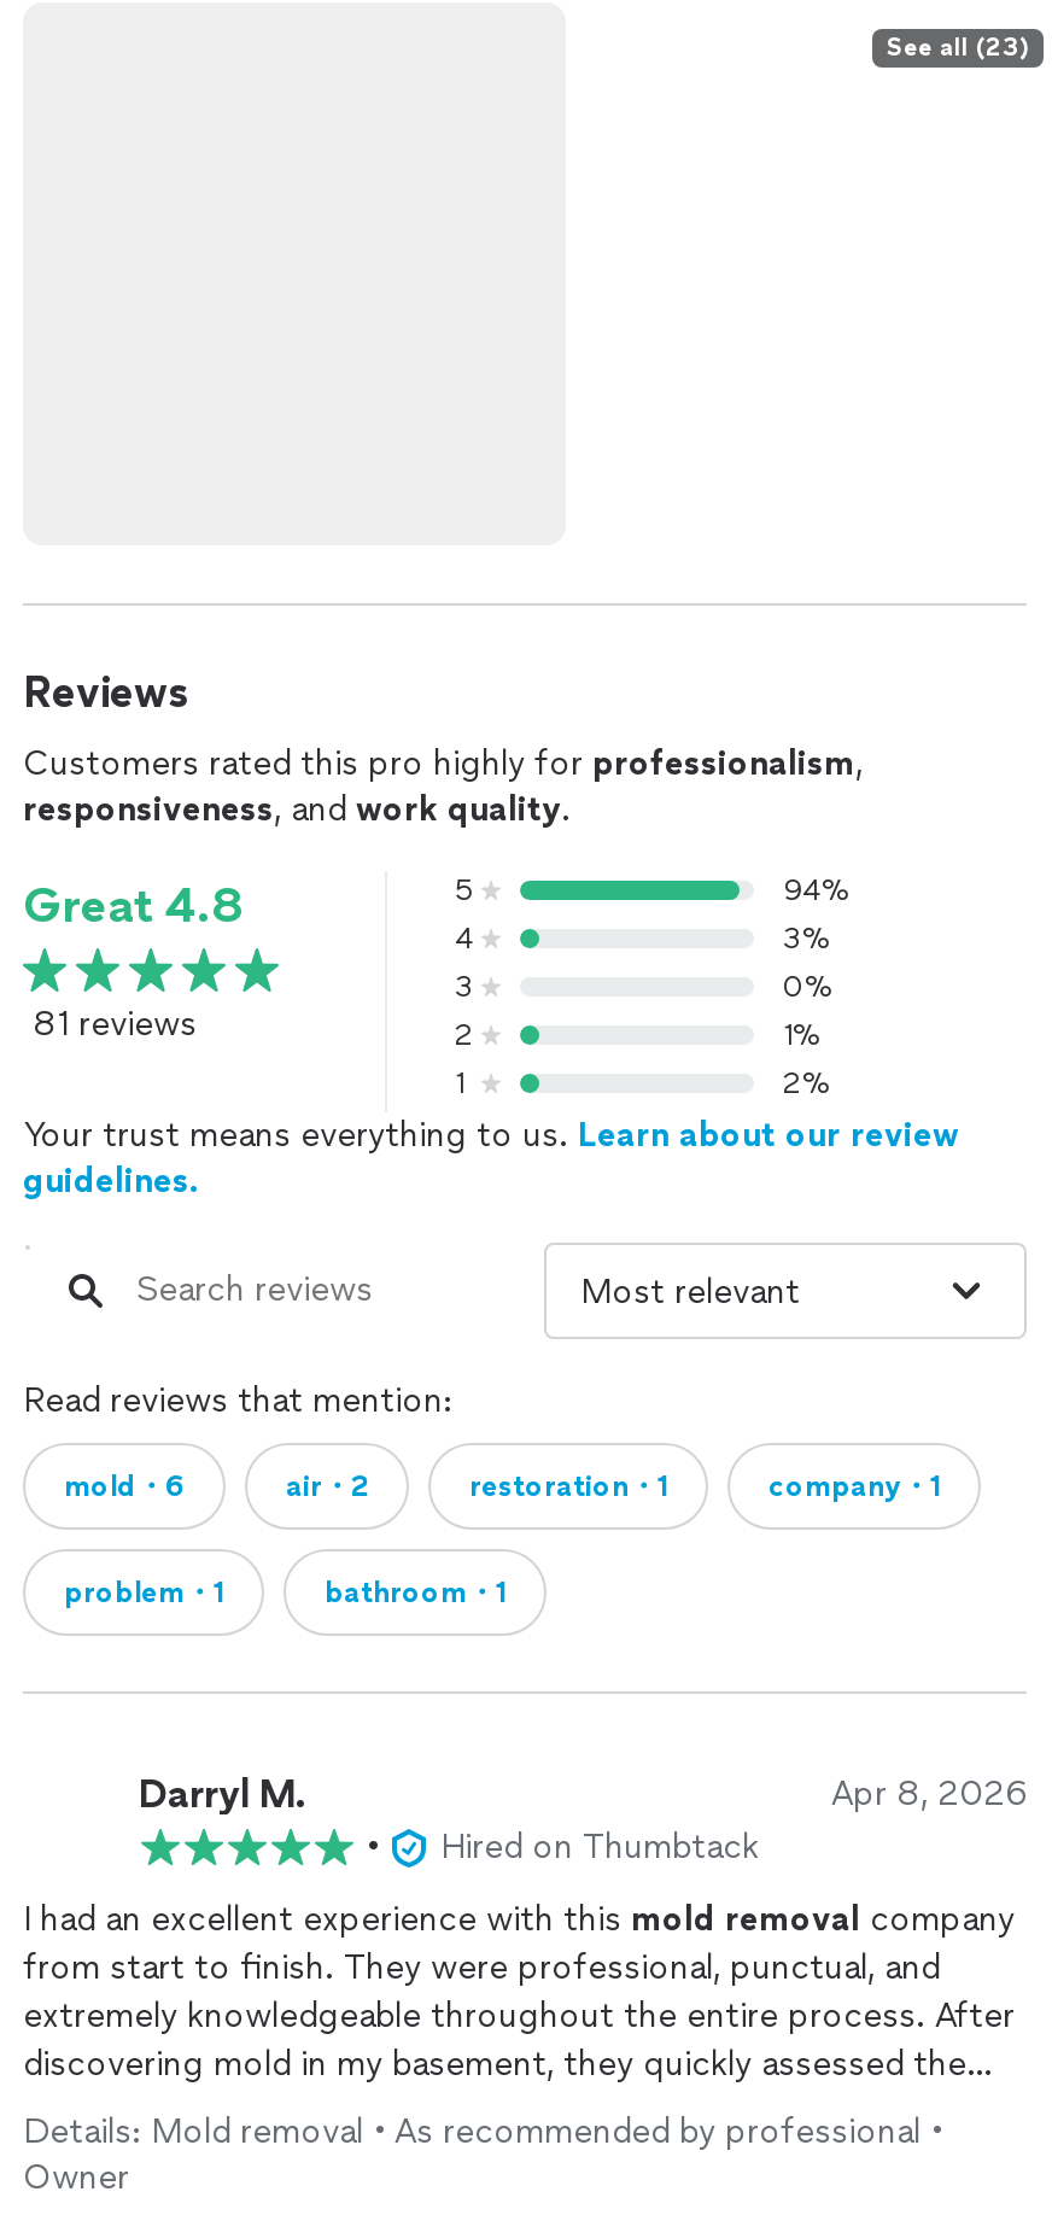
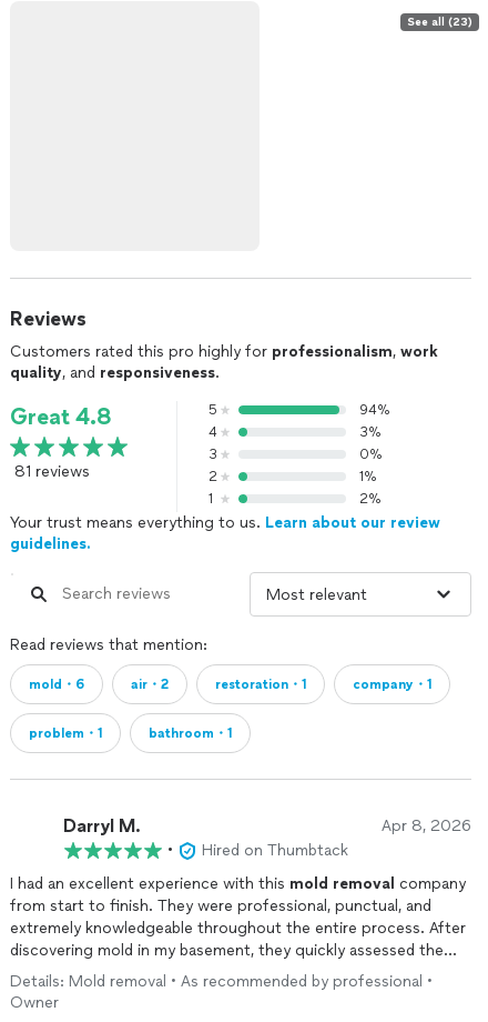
- Customers rated this pro highly for professionalism,
- responsiveness, and work quality.
+ Customers rated this pro highly for professionalism, work
+ quality, and responsiveness.
